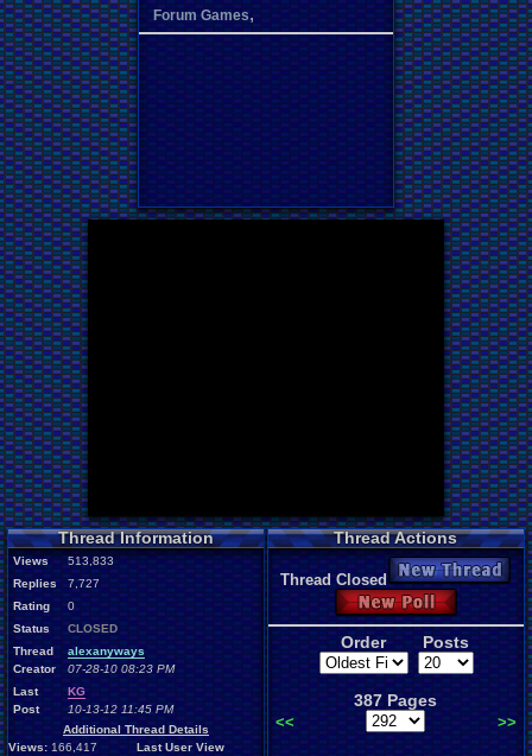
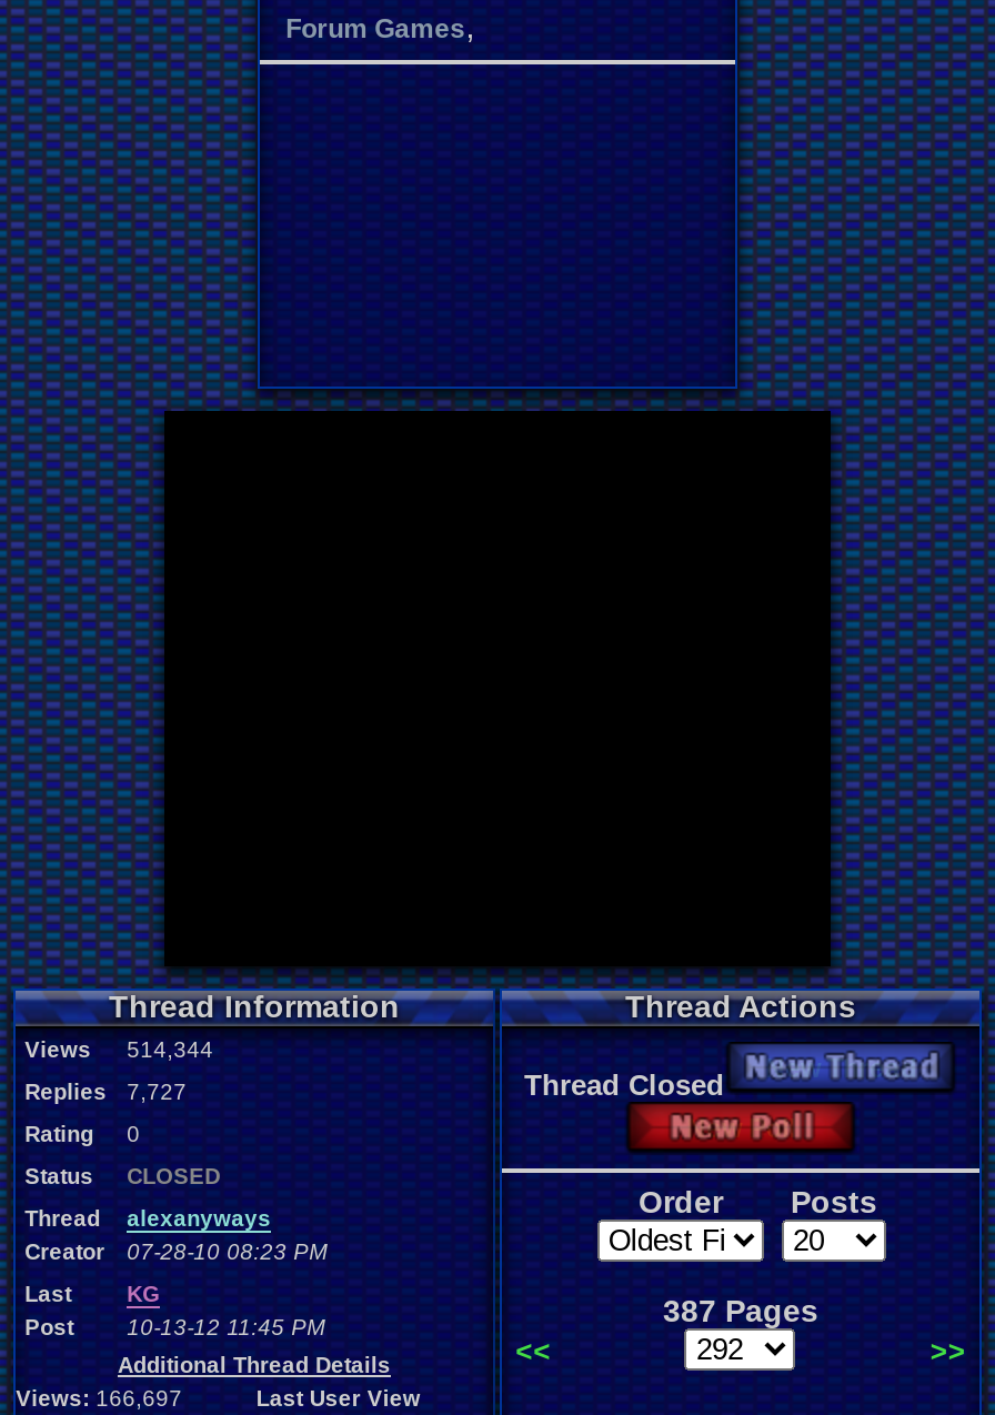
- Views 513,833
+ Views 514,344

- Views: 166,417
+ Views: 166,697
